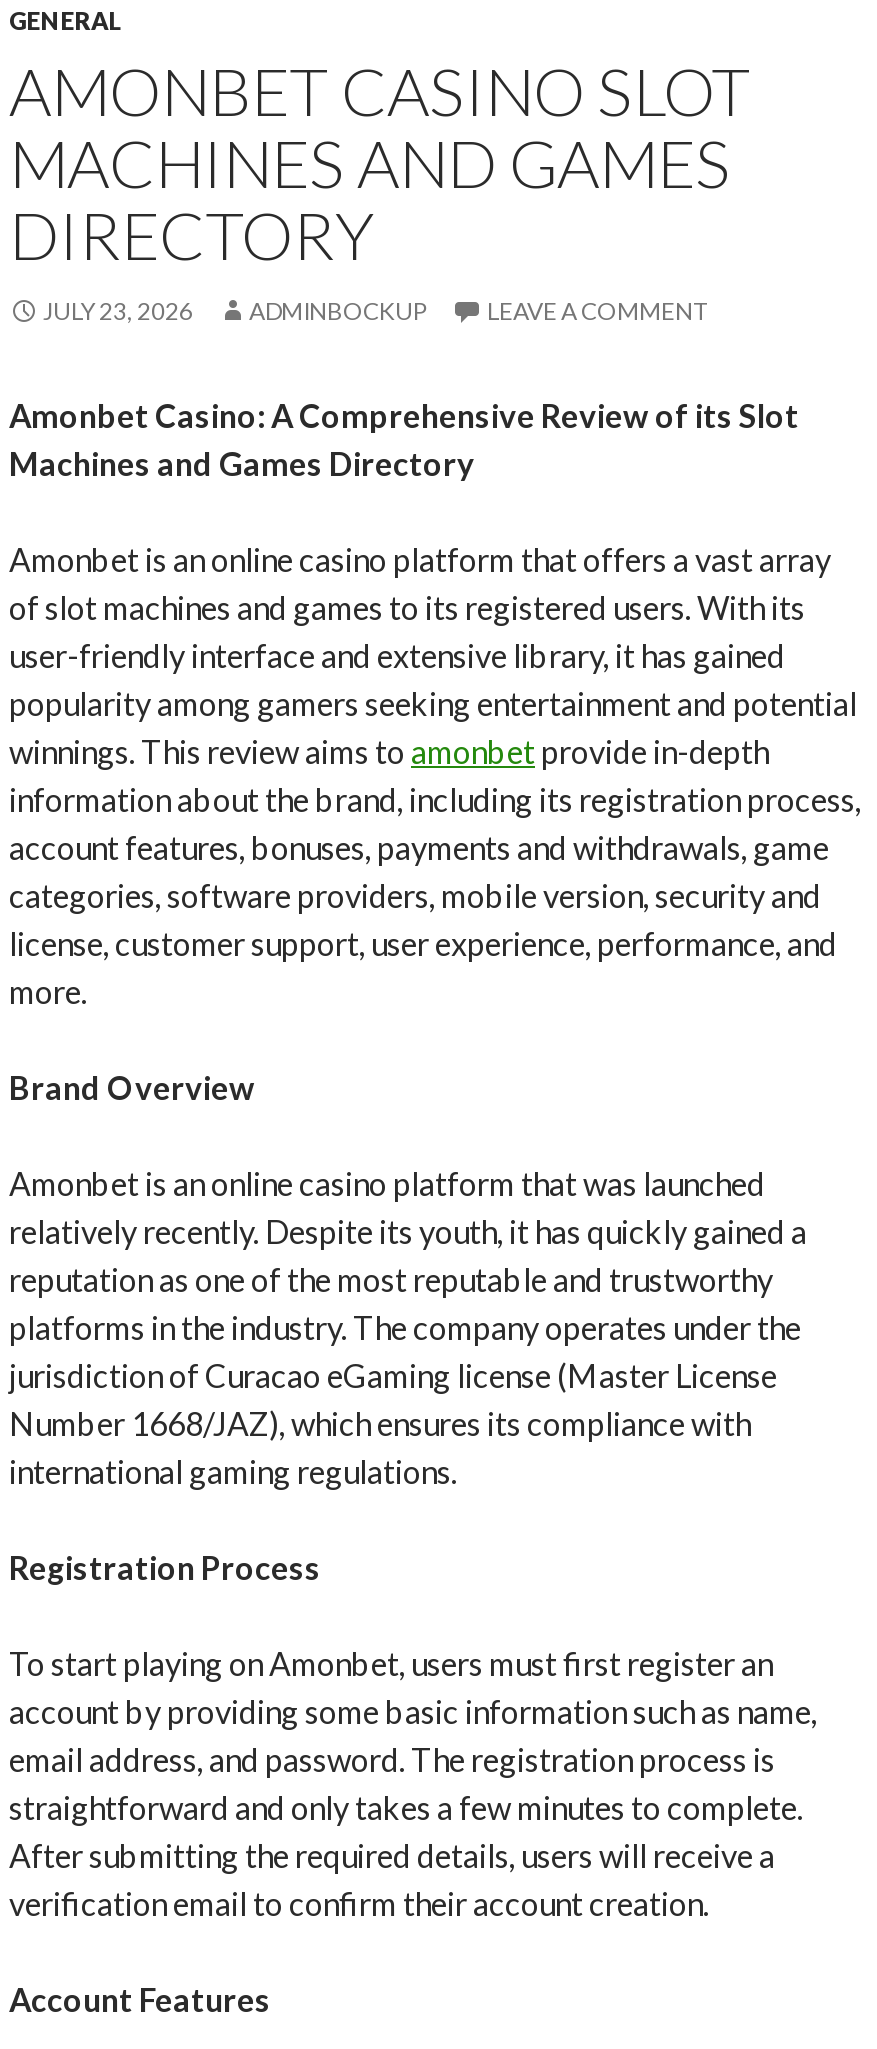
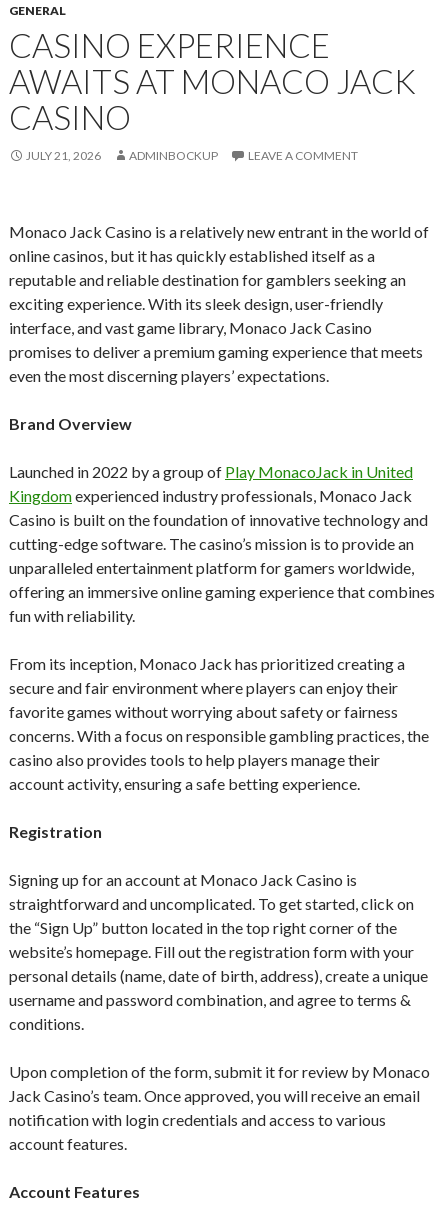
- AMONBET CASINO SLOT
- MACHINES AND GAMES
- DIRECTORY
- JULY 23, 2026
+ CASINO EXPERIENCE
+ AWAITS AT MONACO JACK
+ CASINO
+ JULY 21, 2026

- Amonbet Casino: A Comprehensive Review of its Slot
- Machines and Games Directory
- Amonbet is an online casino platform that offers a vast array
- of slot machines and games to its registered users. With its
- user-friendly interface and extensive library, it has gained
- popularity among gamers seeking entertainment and potential
- winnings. This review aims to amonbet provide in-depth
- information about the brand, including its registration process,
- account features, bonuses, payments and withdrawals, game
- categories, software providers, mobile version, security and
- license, customer support, user experience, performance, and
- more.
+ Monaco Jack Casino is a relatively new entrant in the world of
+ online casinos, but it has quickly established itself as a
+ reputable and reliable destination for gamblers seeking an
+ exciting experience. With its sleek design, user-friendly
+ interface, and vast game library, Monaco Jack Casino
+ promises to deliver a premium gaming experience that meets
+ even the most discerning players’ expectations.

moved up: Brand Overview

- Amonbet is an online casino platform that was launched
- relatively recently. Despite its youth, it has quickly gained a
- reputation as one of the most reputable and trustworthy
- platforms in the industry. The company operates under the
- jurisdiction of Curacao eGaming license (Master License
- Number 1668/JAZ), which ensures its compliance with
- international gaming regulations.
- Registration Process
- To start playing on Amonbet, users must first register an
- account by providing some basic information such as name,
- email address, and password. The registration process is
- straightforward and only takes a few minutes to complete.
- After submitting the required details, users will receive a
- verification email to confirm their account creation.
+ Launched in 2022 by a group of Play MonacoJack in United
+ Kingdom experienced industry professionals, Monaco Jack
+ Casino is built on the foundation of innovative technology and
+ cutting-edge software. The casino’s mission is to provide an
+ unparalleled entertainment platform for gamers worldwide,
+ offering an immersive online gaming experience that combines
+ fun with reliability.
+ From its inception, Monaco Jack has prioritized creating a
+ secure and fair environment where players can enjoy their
+ favorite games without worrying about safety or fairness
+ concerns. With a focus on responsible gambling practices, the
+ casino also provides tools to help players manage their
+ account activity, ensuring a safe betting experience.
+ Registration
+ Signing up for an account at Monaco Jack Casino is
+ straightforward and uncomplicated. To get started, click on
+ the “Sign Up” button located in the top right corner of the
+ website’s homepage. Fill out the registration form with your
+ personal details (name, date of birth, address), create a unique
+ username and password combination, and agree to terms &
+ conditions.
+ Upon completion of the form, submit it for review by Monaco
+ Jack Casino’s team. Once approved, you will receive an email
+ notification with login credentials and access to various
+ account features.
